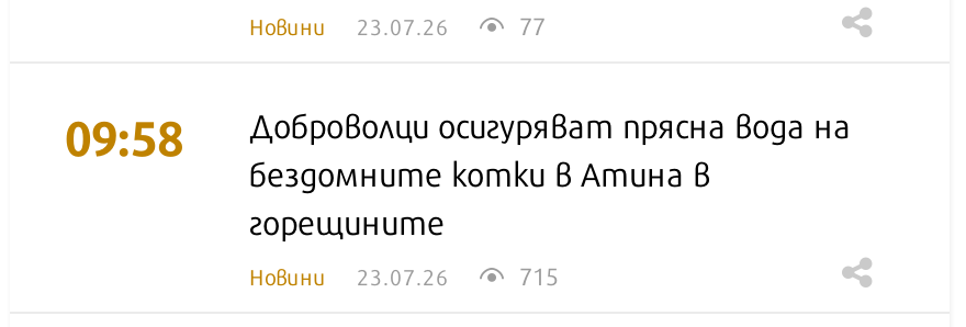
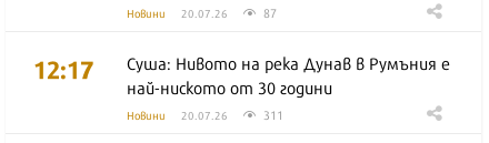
- 23.07.26
- 77
+ 20.07.26
+ 87

- 09:58
- Доброволци осигуряват прясна вода на
- бездомните котки в Атина в
- горещините
+ 12:17
+ Суша: Нивото на река Дунав в Румъния е
+ най-ниското от 30 години

- 23.07.26
- 715
+ 20.07.26
+ 311
